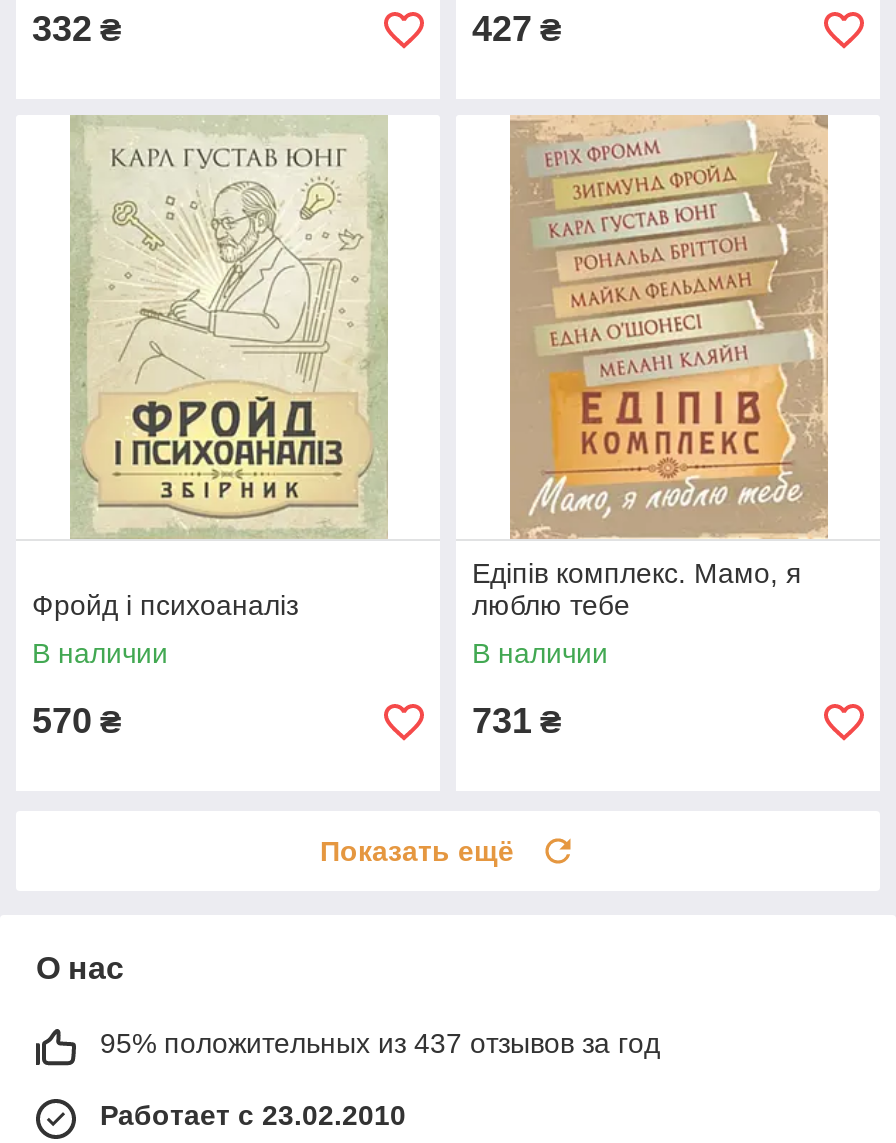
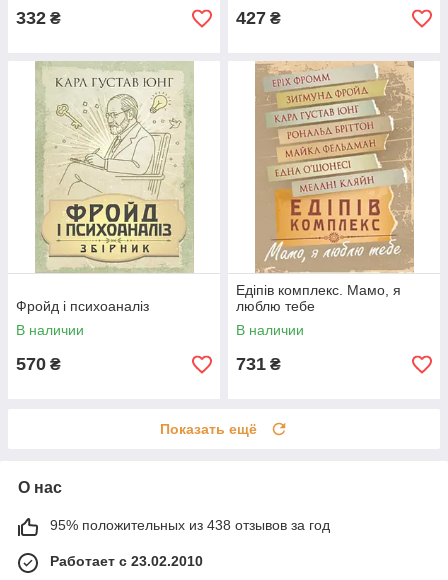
- 95% положительных из 437 отзывов за год
+ 95% положительных из 438 отзывов за год
